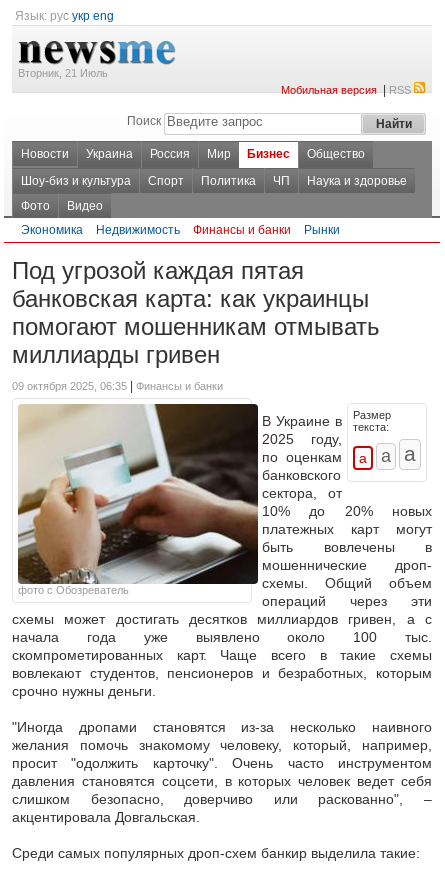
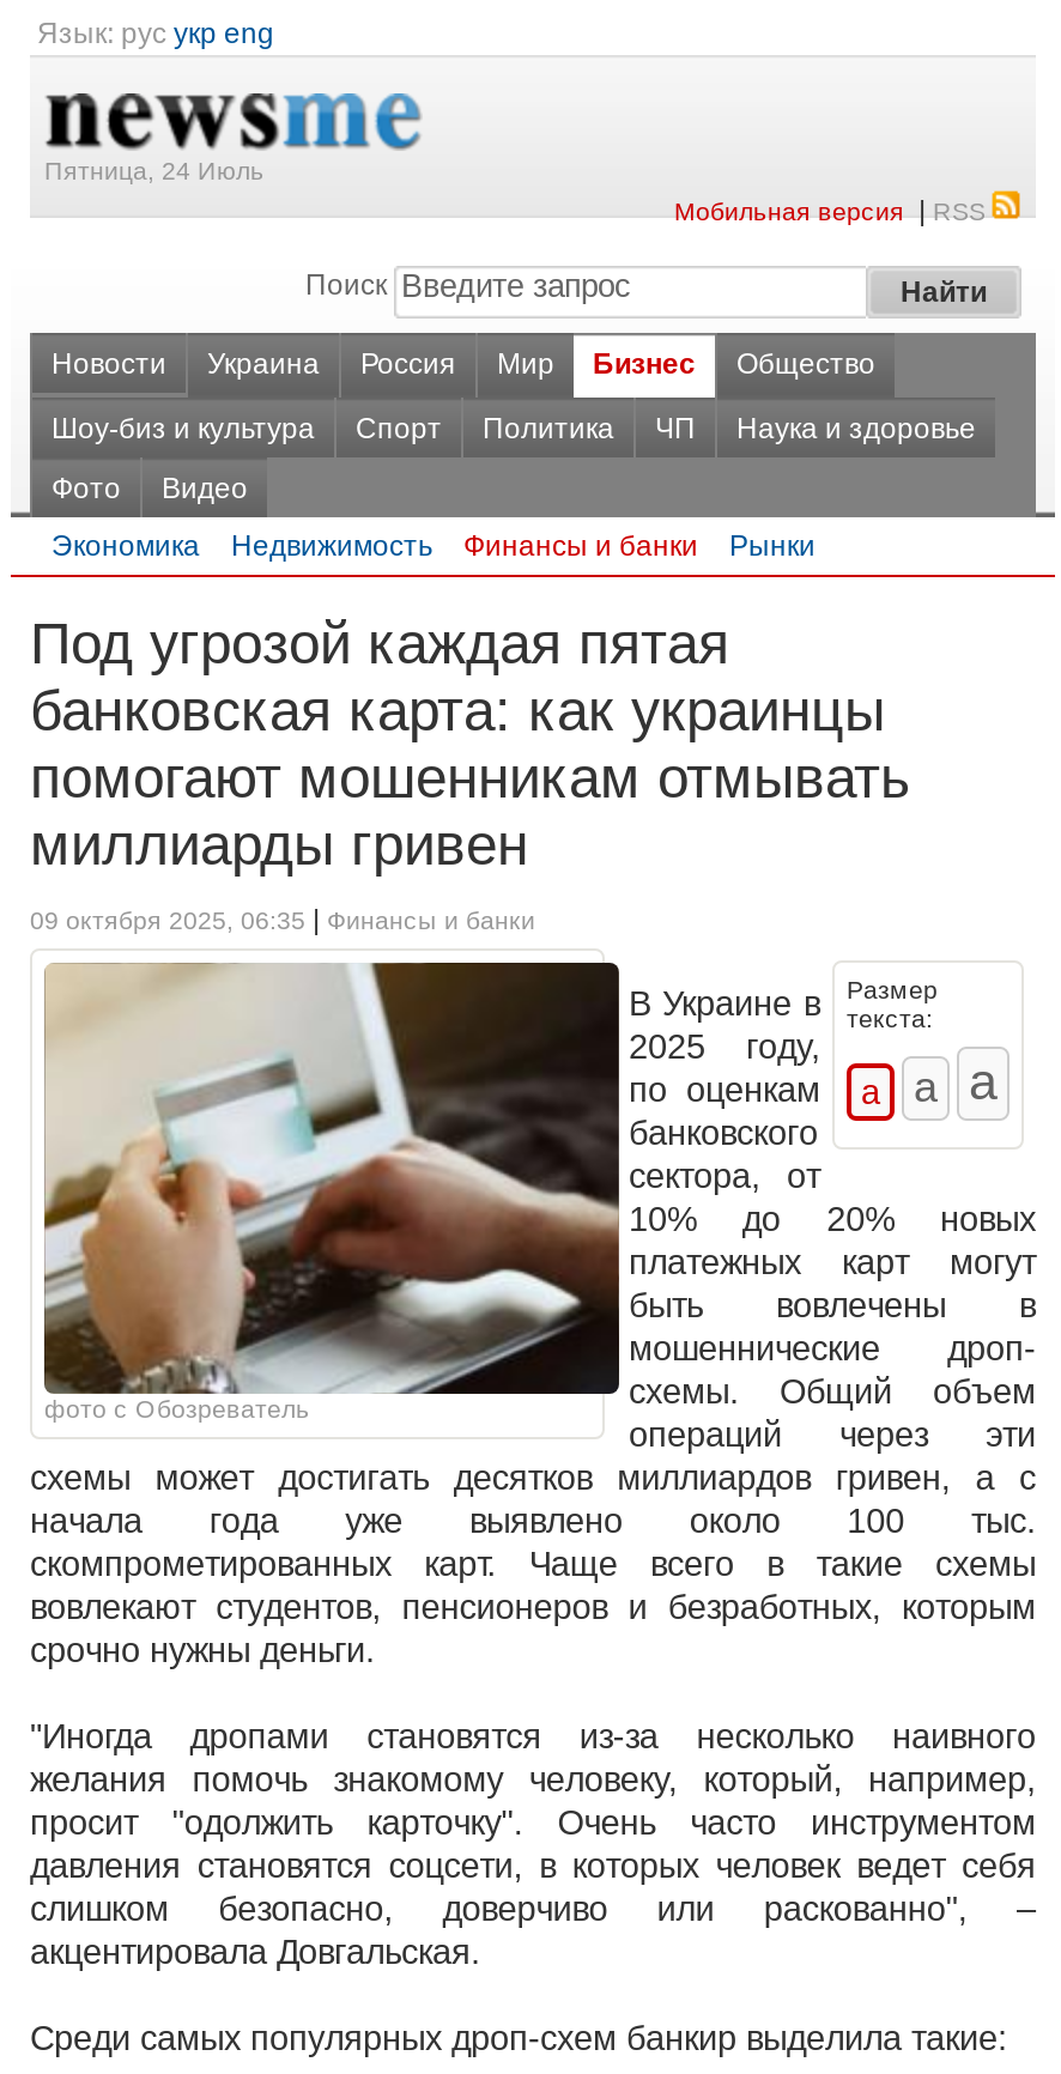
- Вторник, 21 Июль
+ Пятница, 24 Июль
